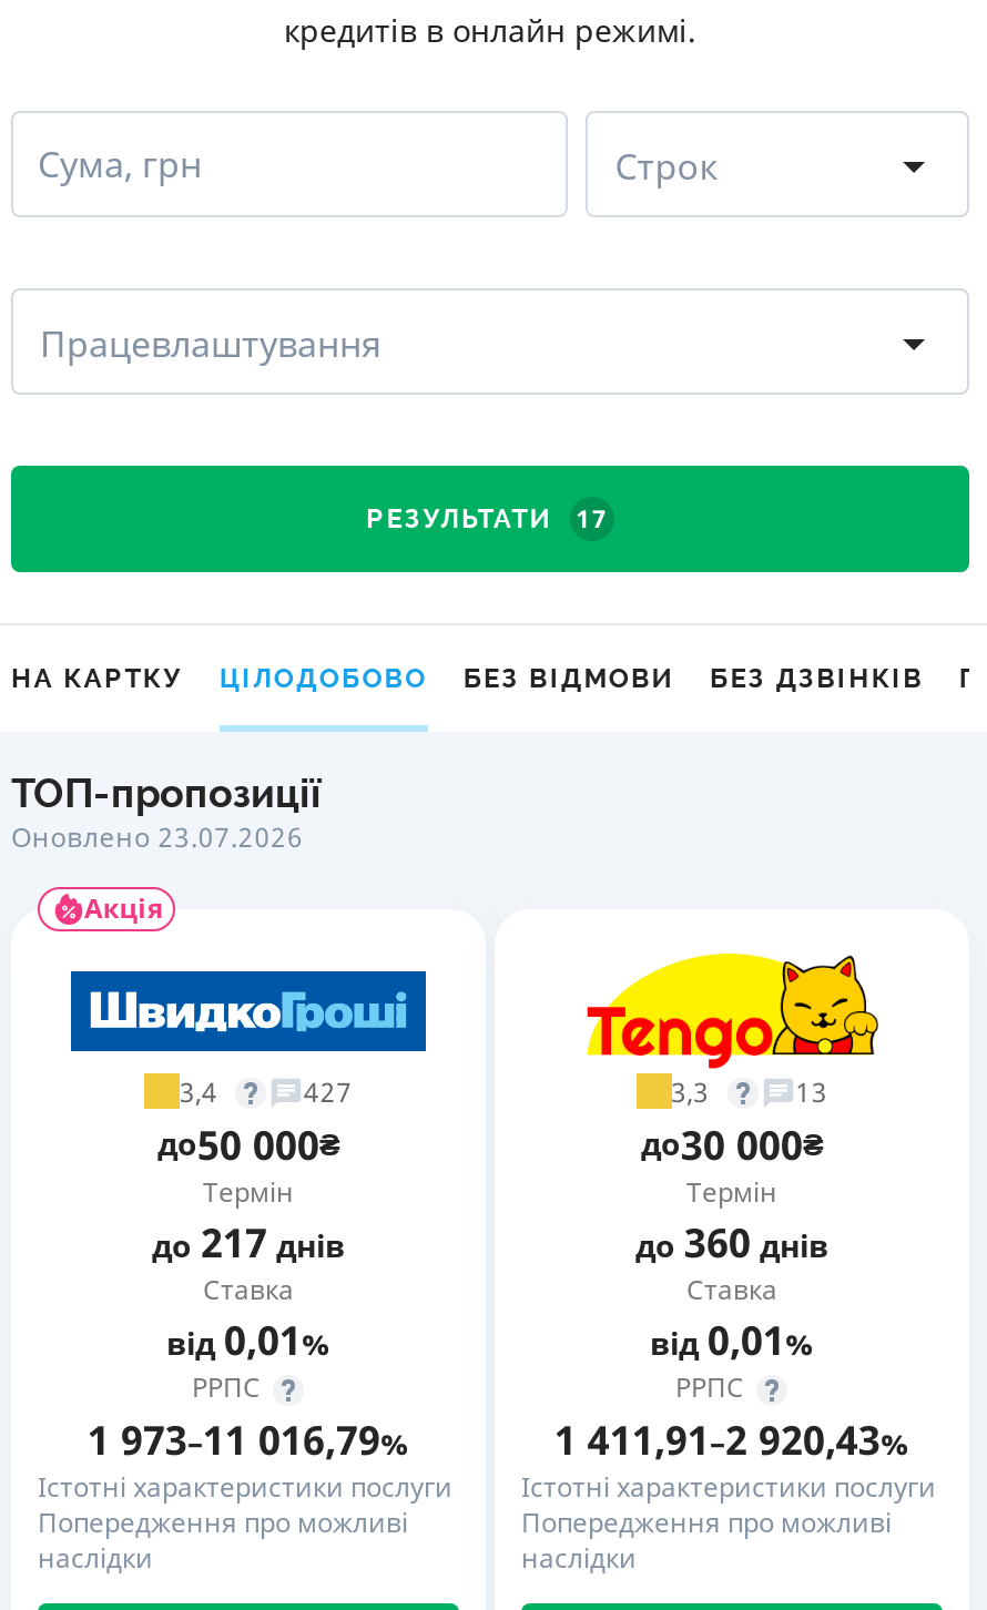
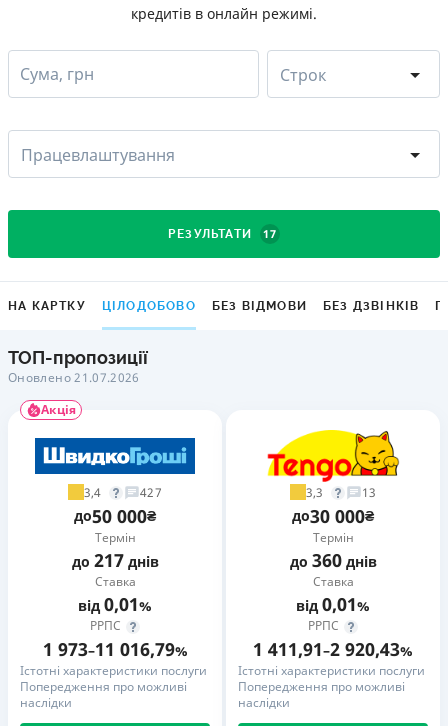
- Оновлено 23.07.2026
+ Оновлено 21.07.2026
